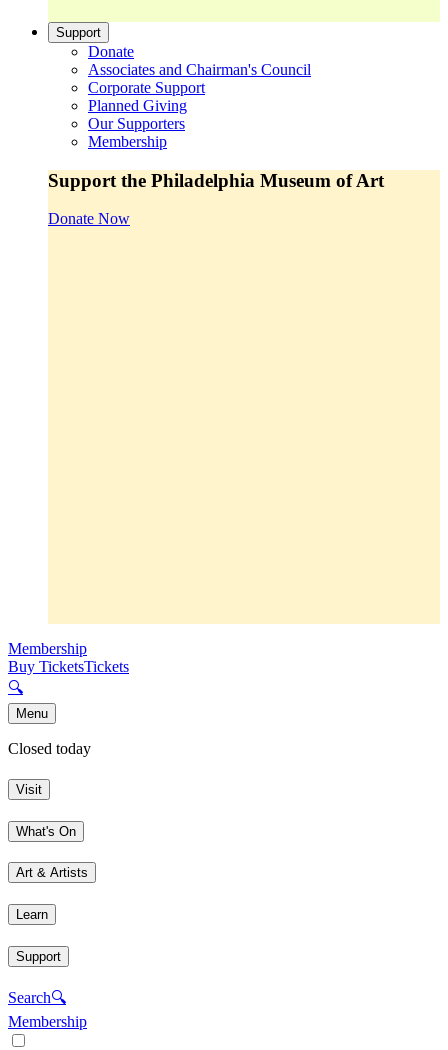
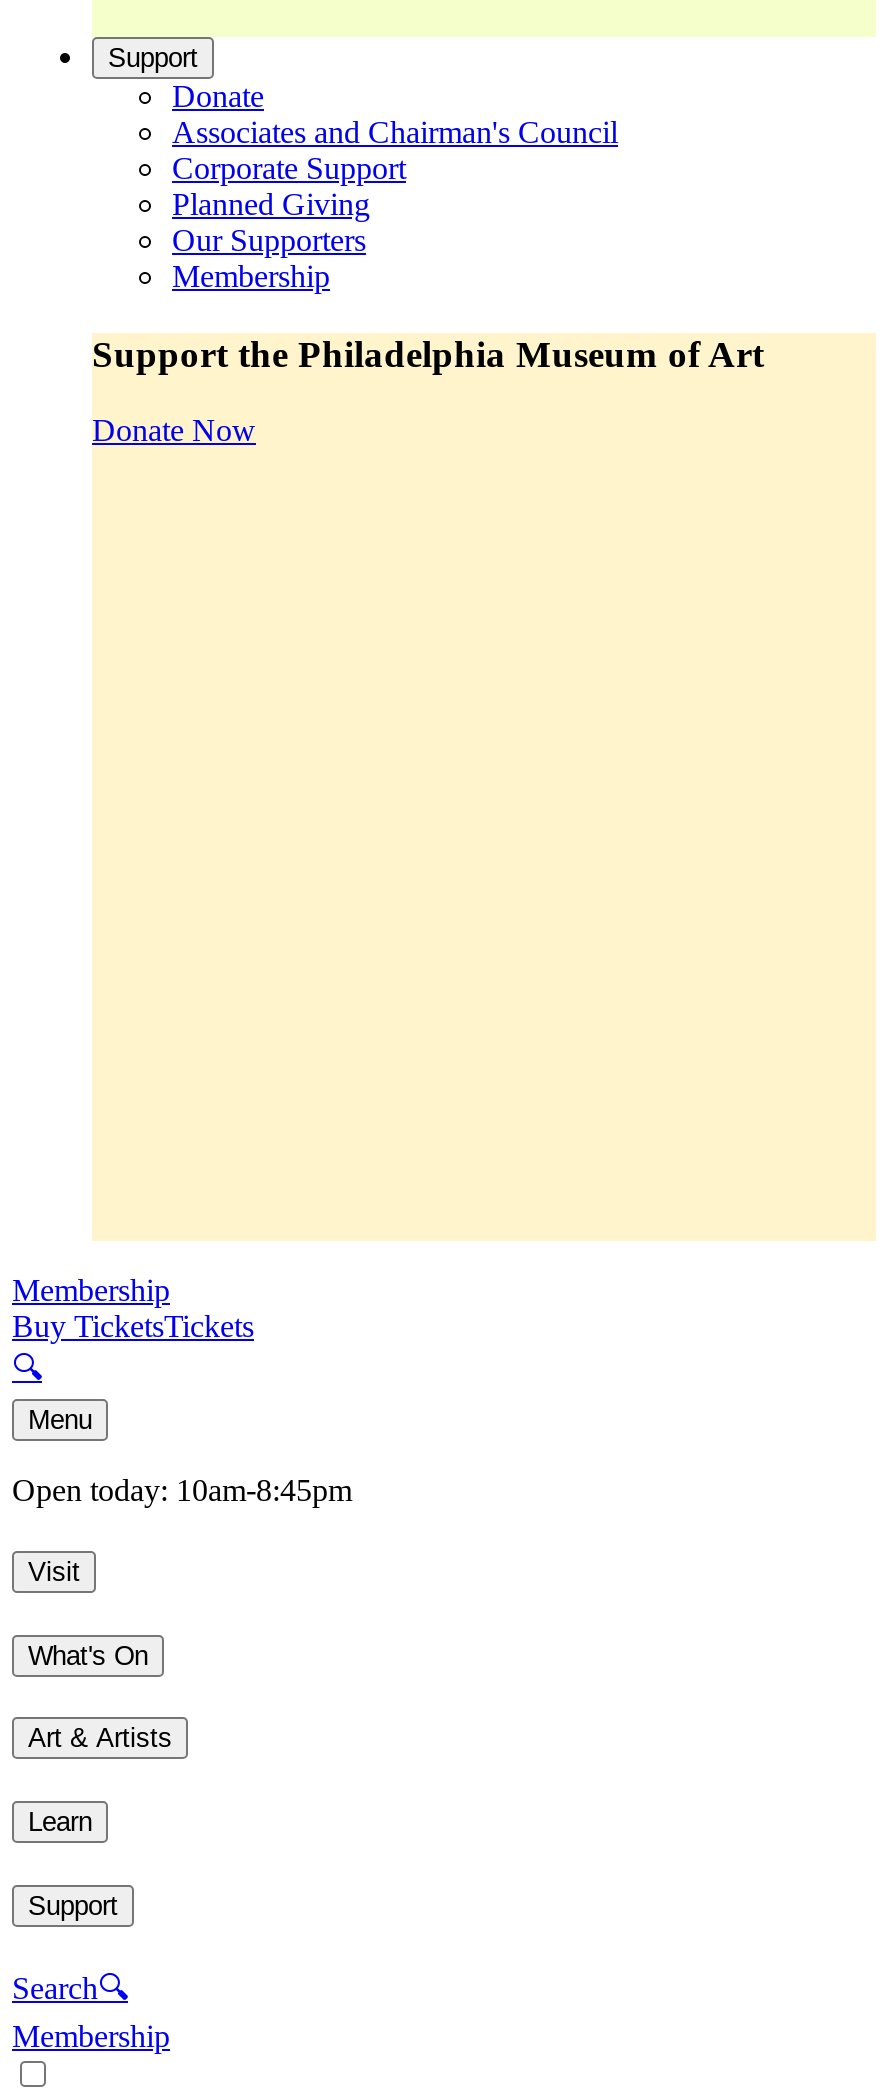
- Closed today
+ Open today: 10am-8:45pm
